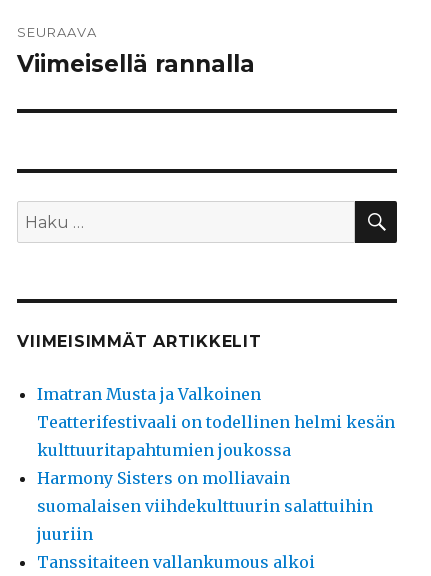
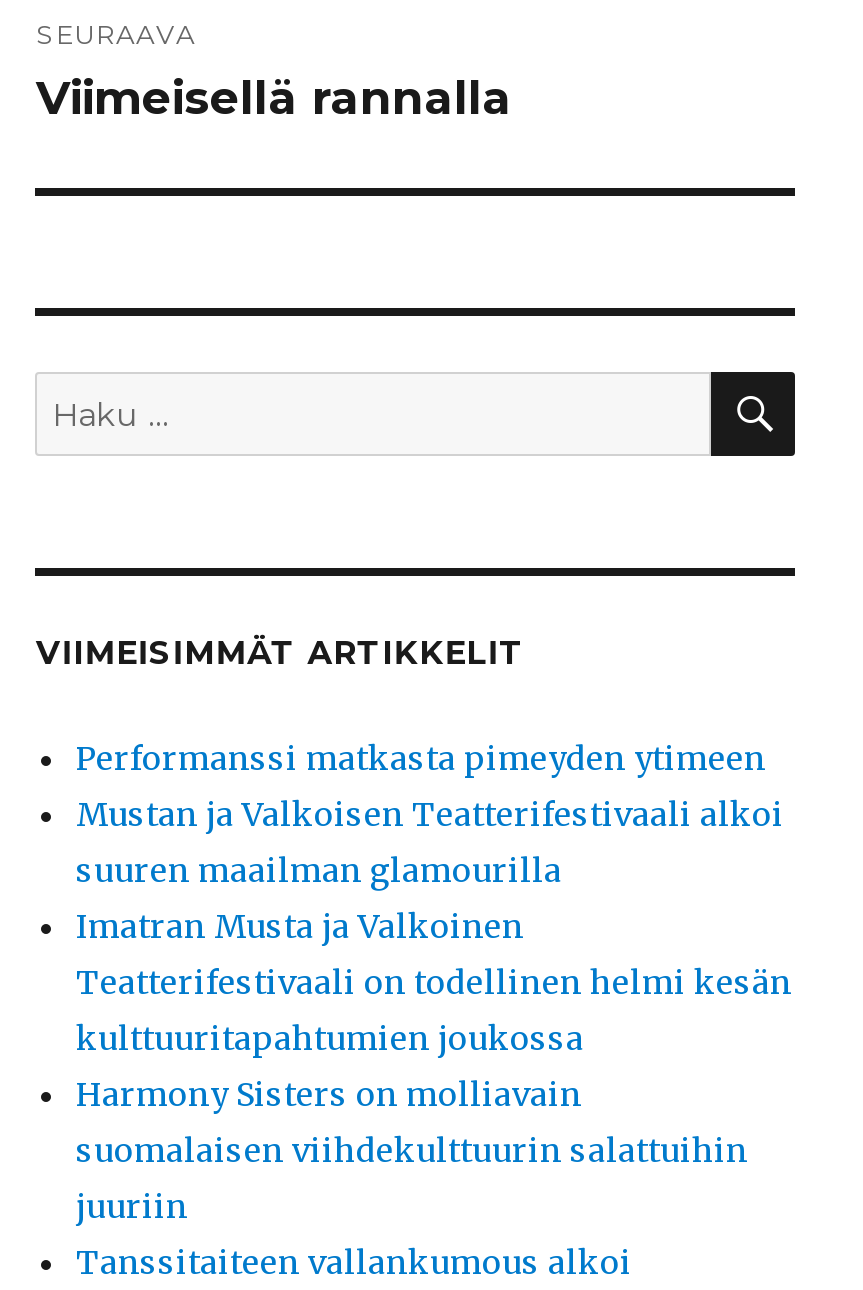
+ Performanssi matkasta pimeyden ytimeen
+ Mustan ja Valkoisen Teatterifestivaali alkoi
+ suuren maailman glamourilla
